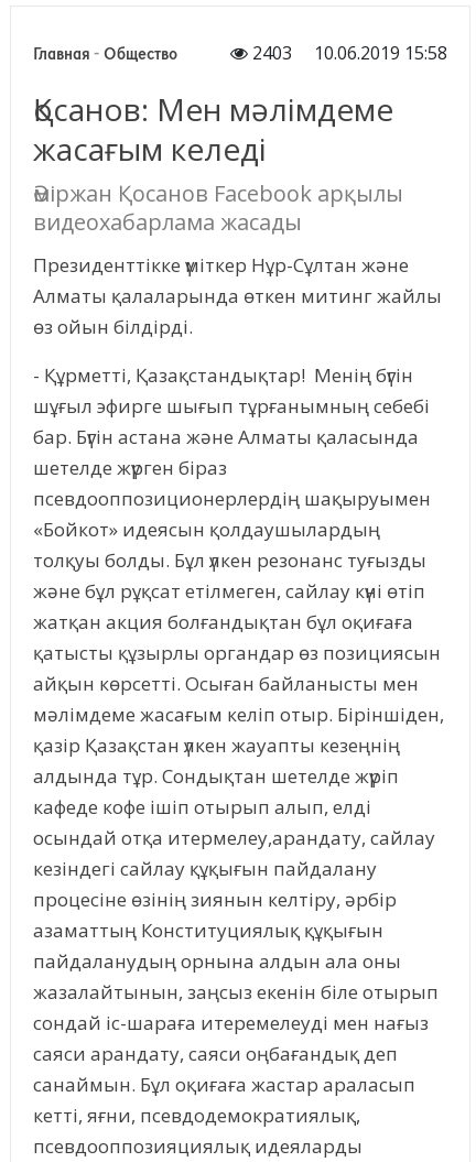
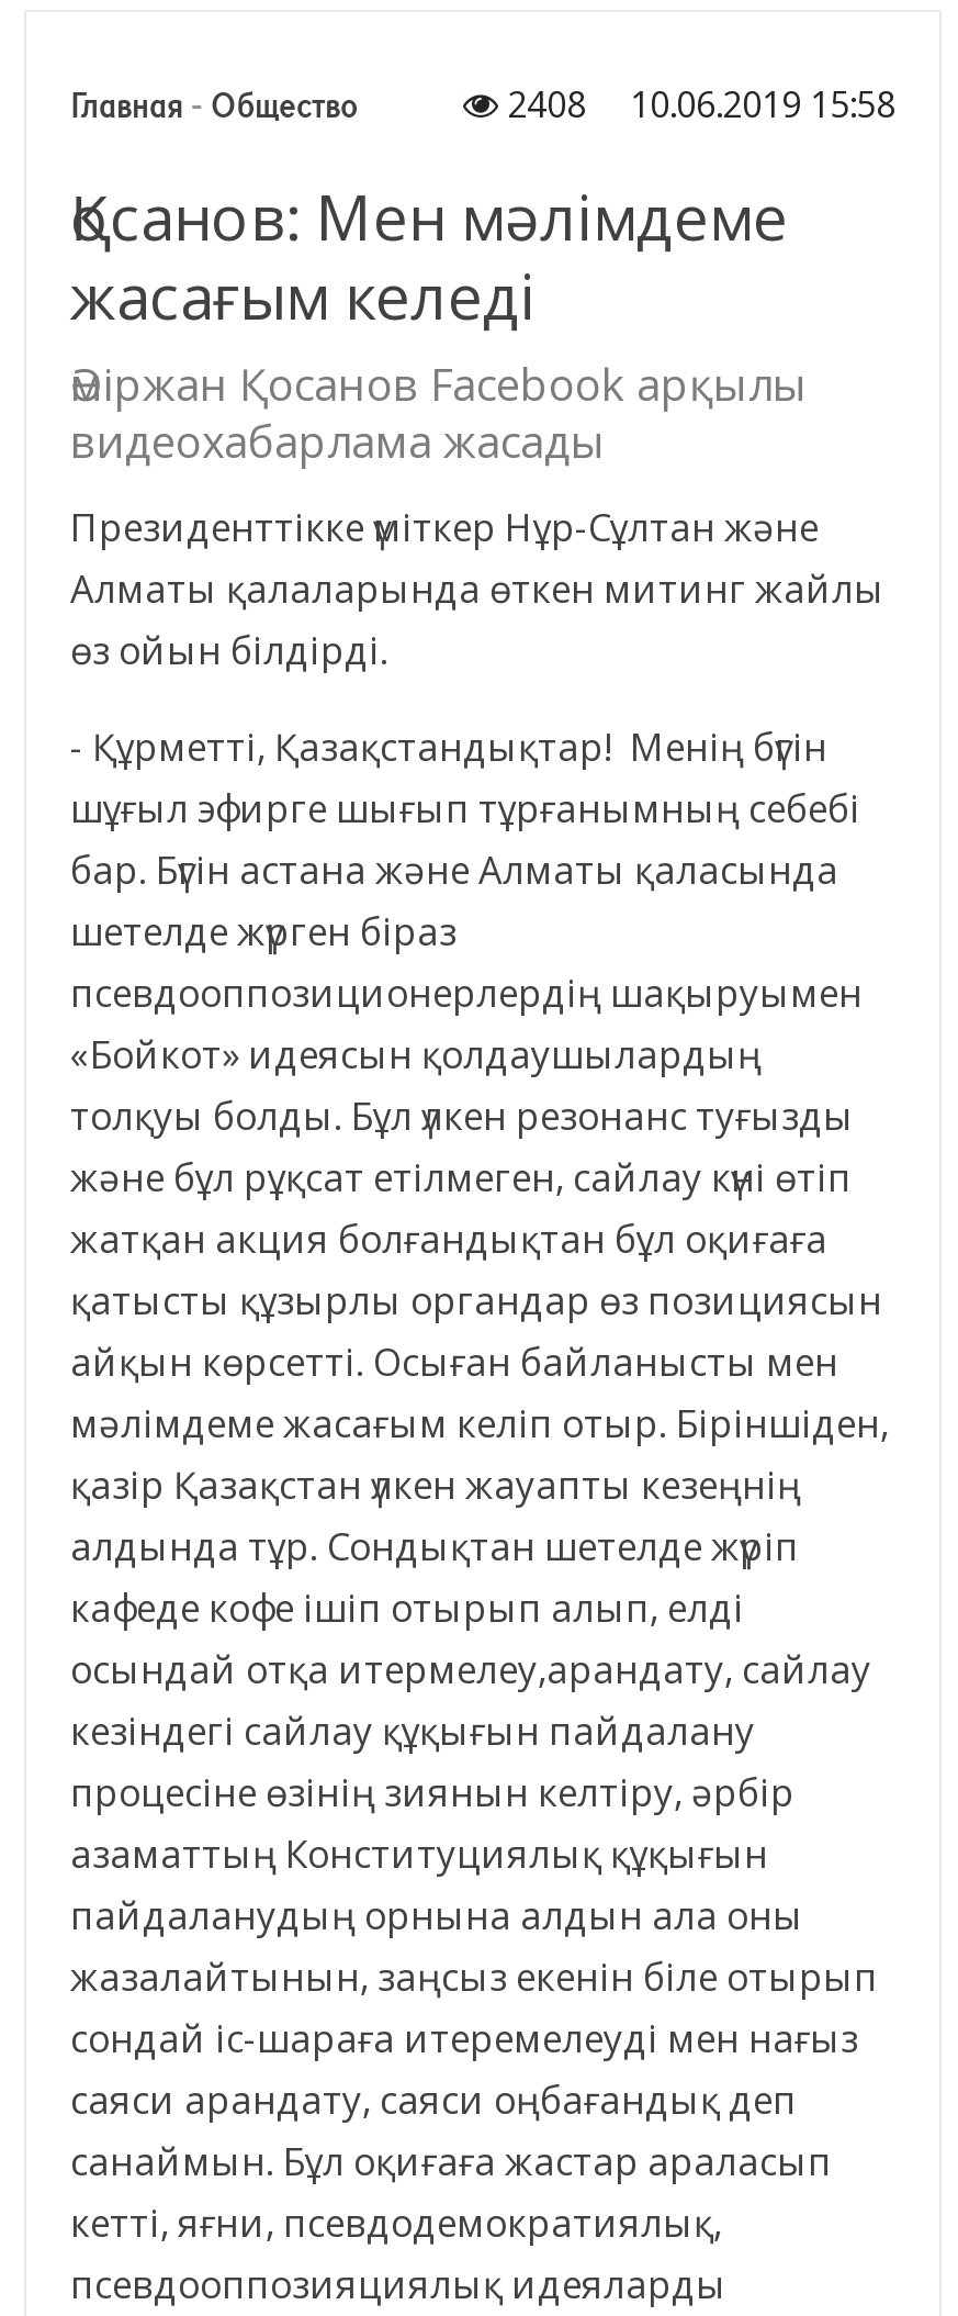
- 2403 10.06.2019 15:58
+ 2408 10.06.2019 15:58
